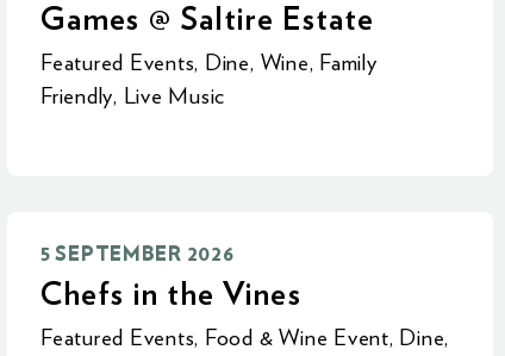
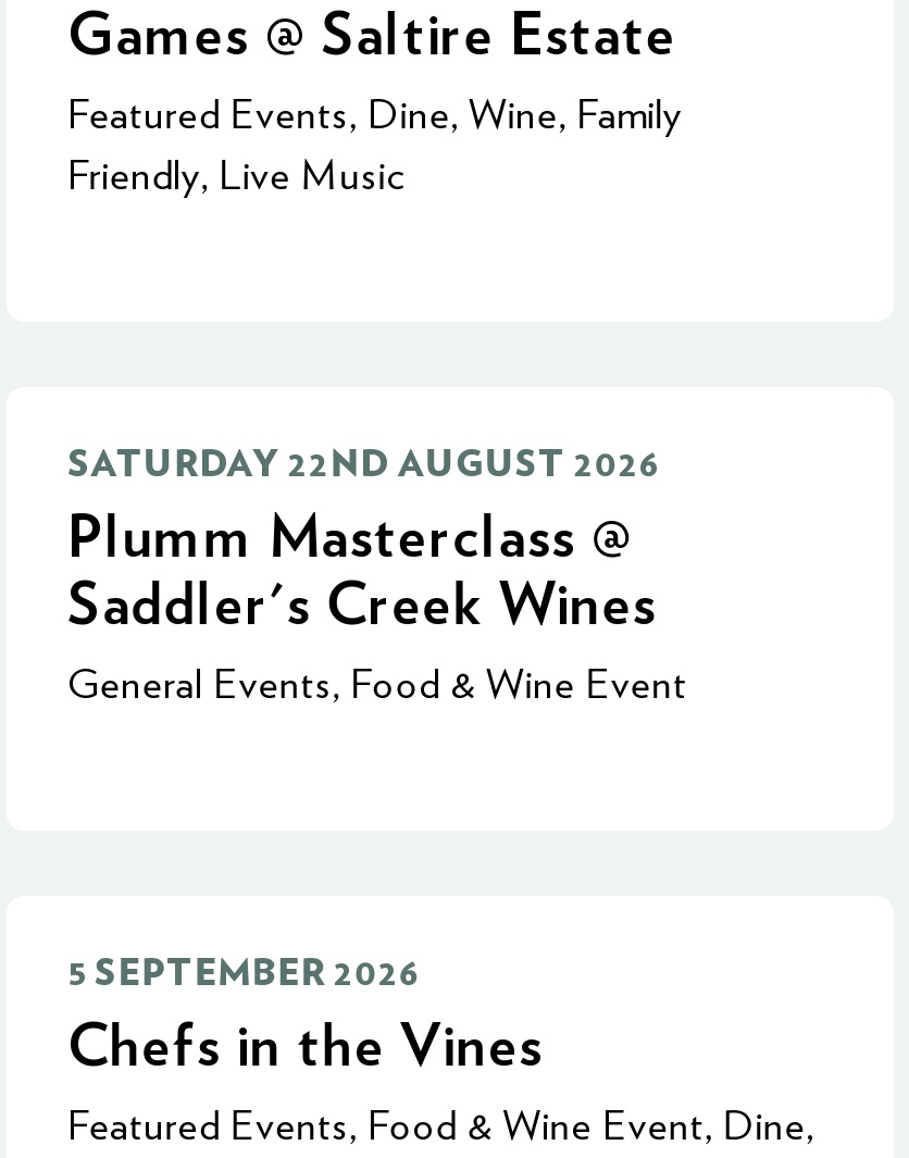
+ SATURDAY 22ND AUGUST 2026
+ Plumm Masterclass @
+ Saddler's Creek Wines
+ General Events, Food & Wine Event
